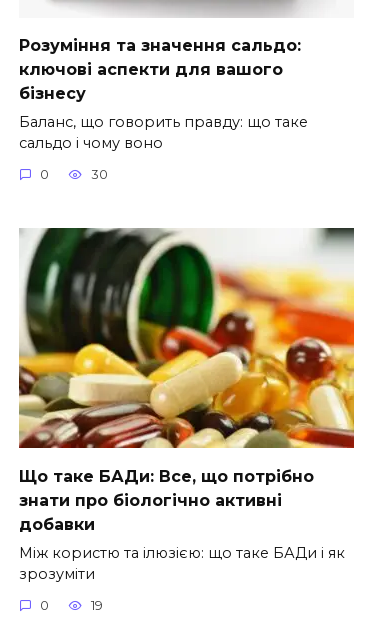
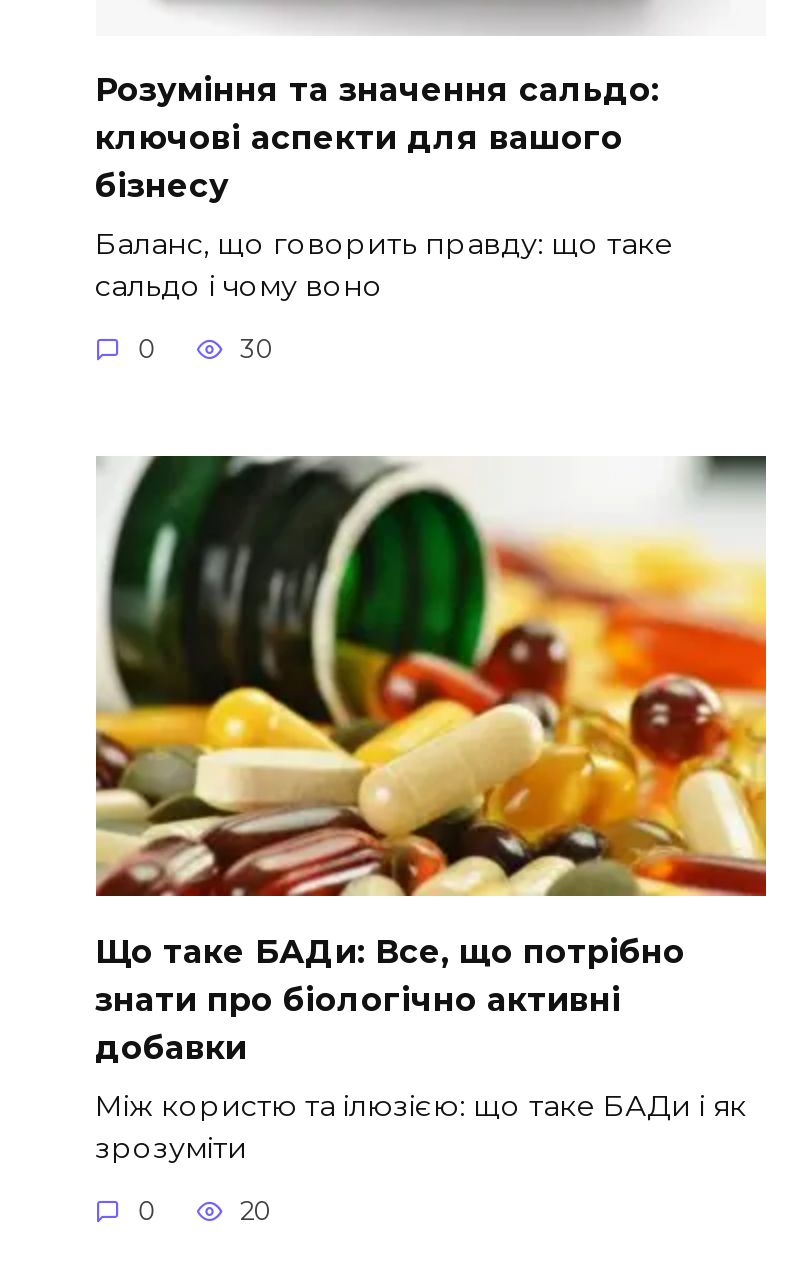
- 19
+ 20
